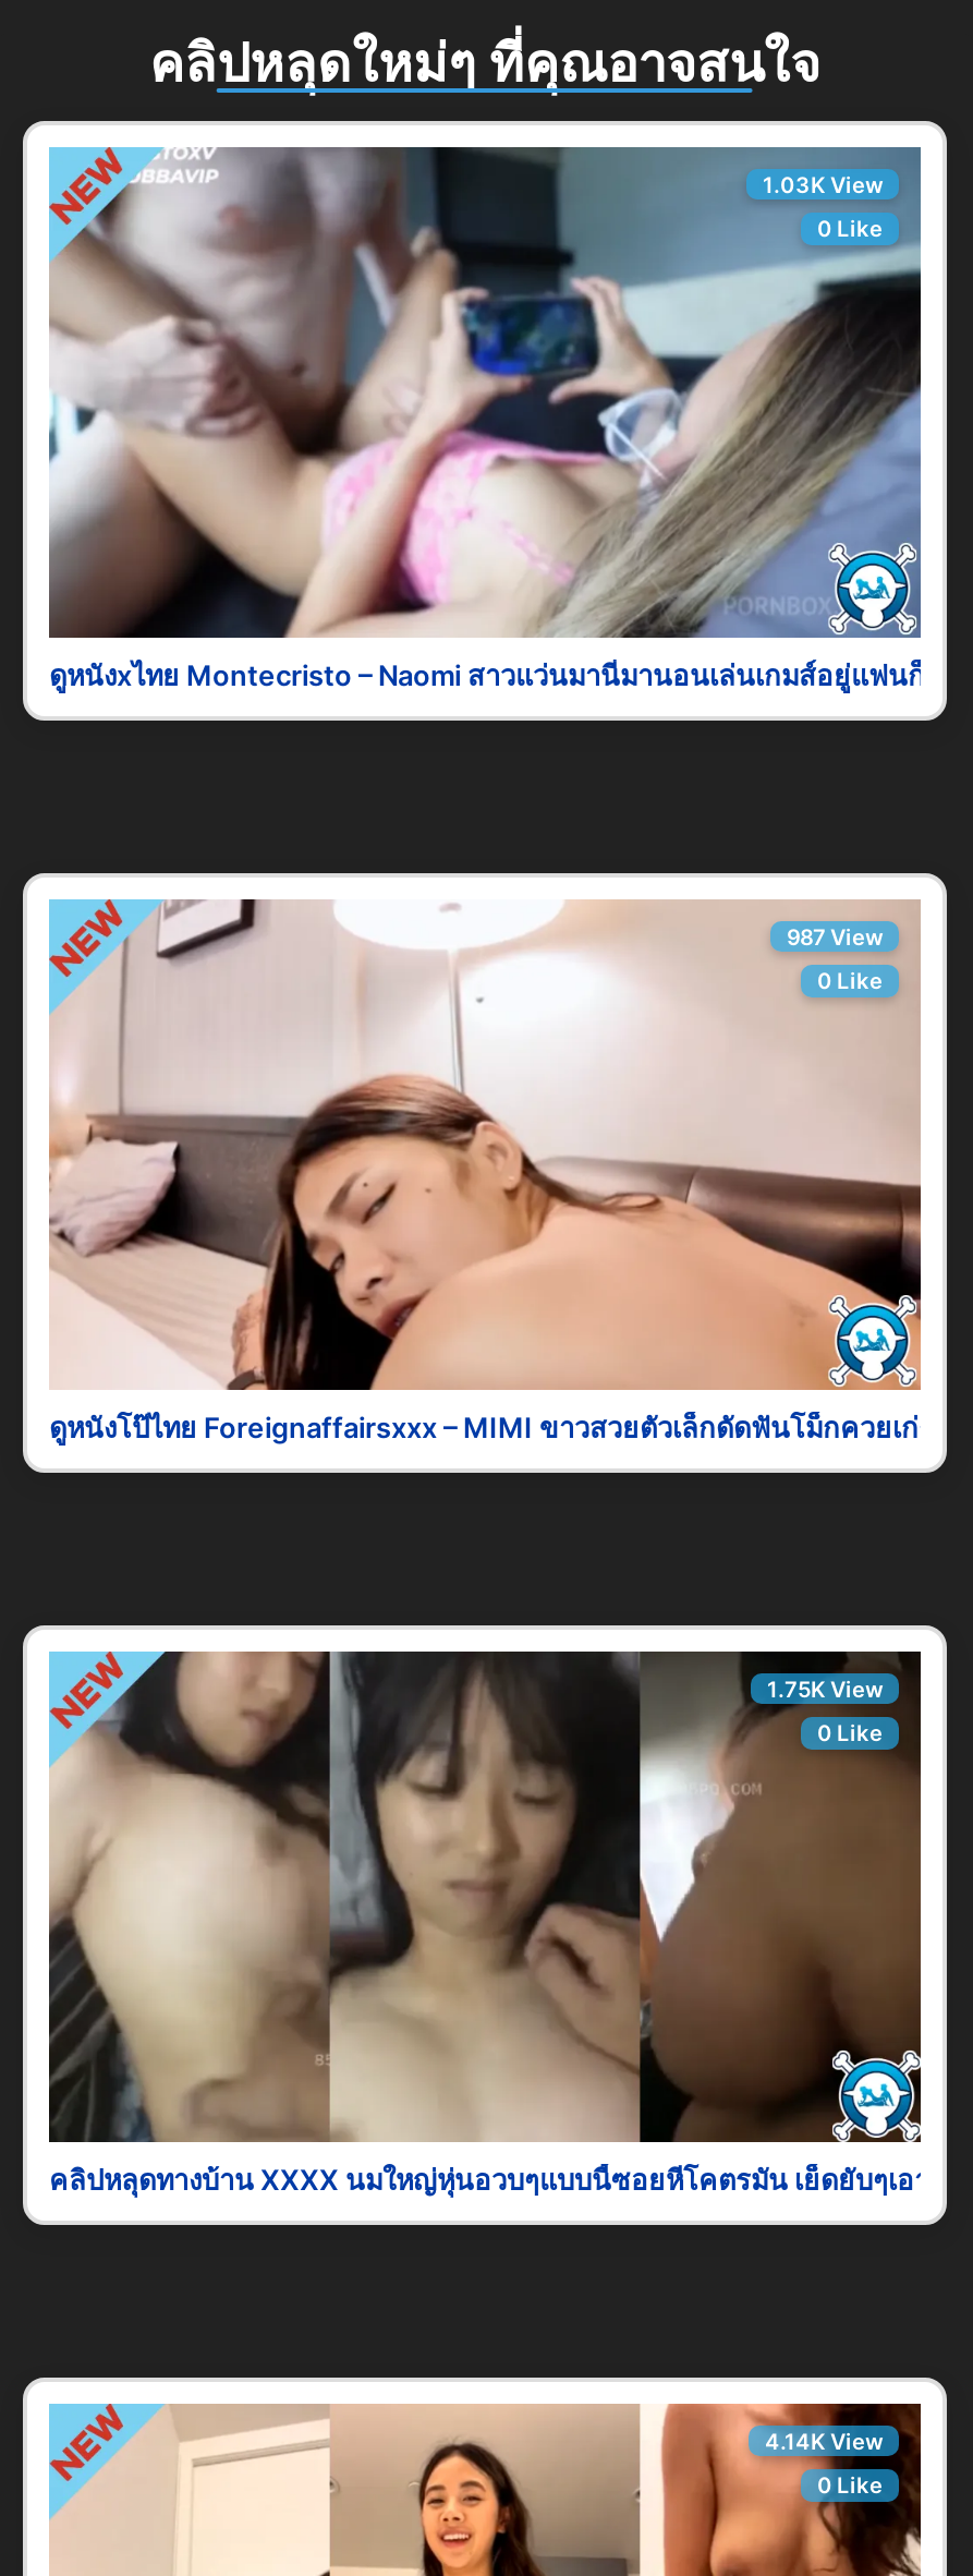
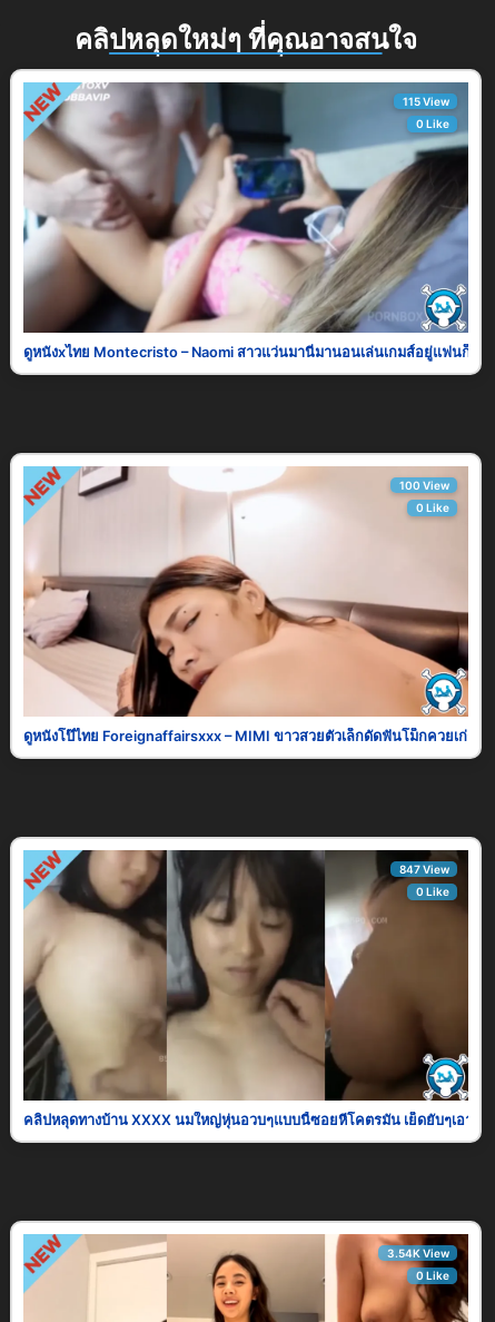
- 1.03K View
+ 115 View

- 987 View
+ 100 View

- 1.75K View
+ 847 View

- 4.14K View
+ 3.54K View
